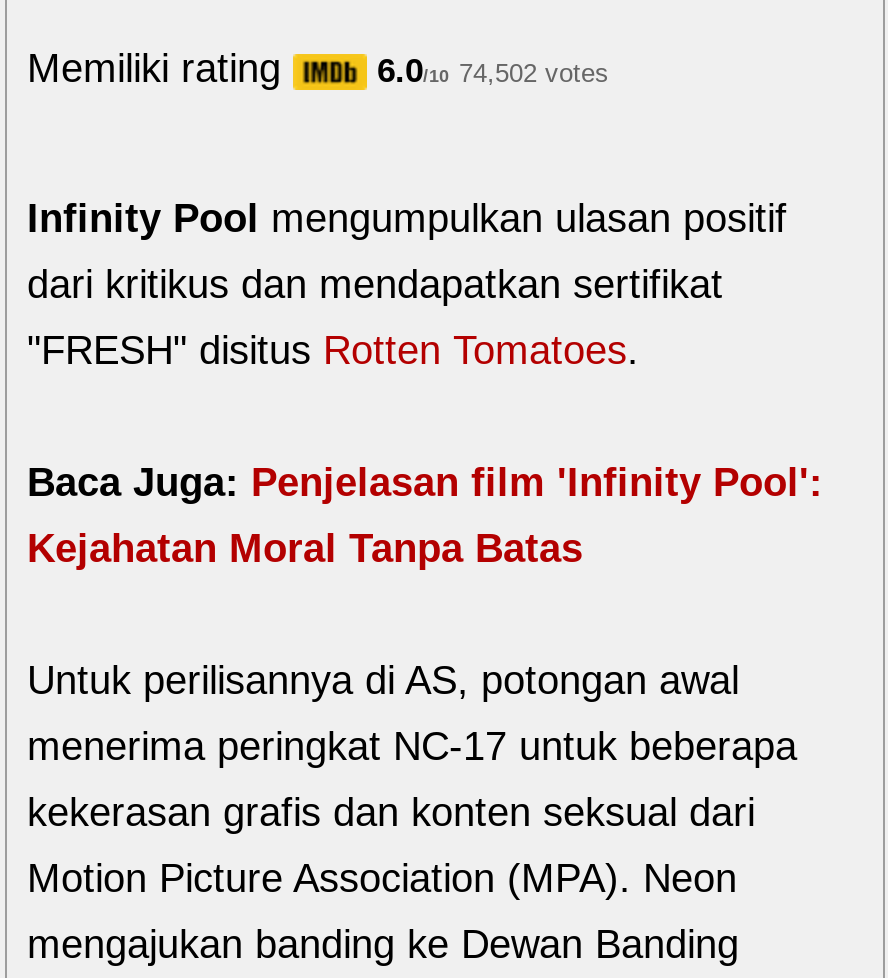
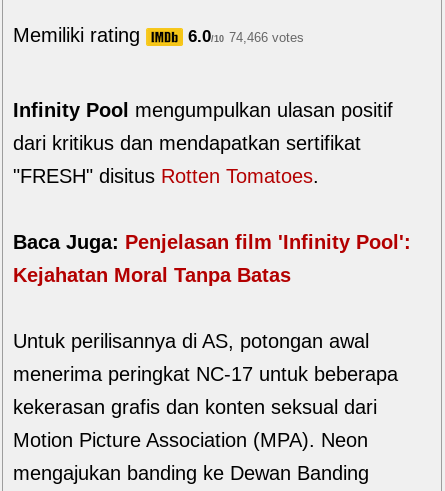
- 6.0/10 74,502 votes
+ 6.0/10 74,466 votes
